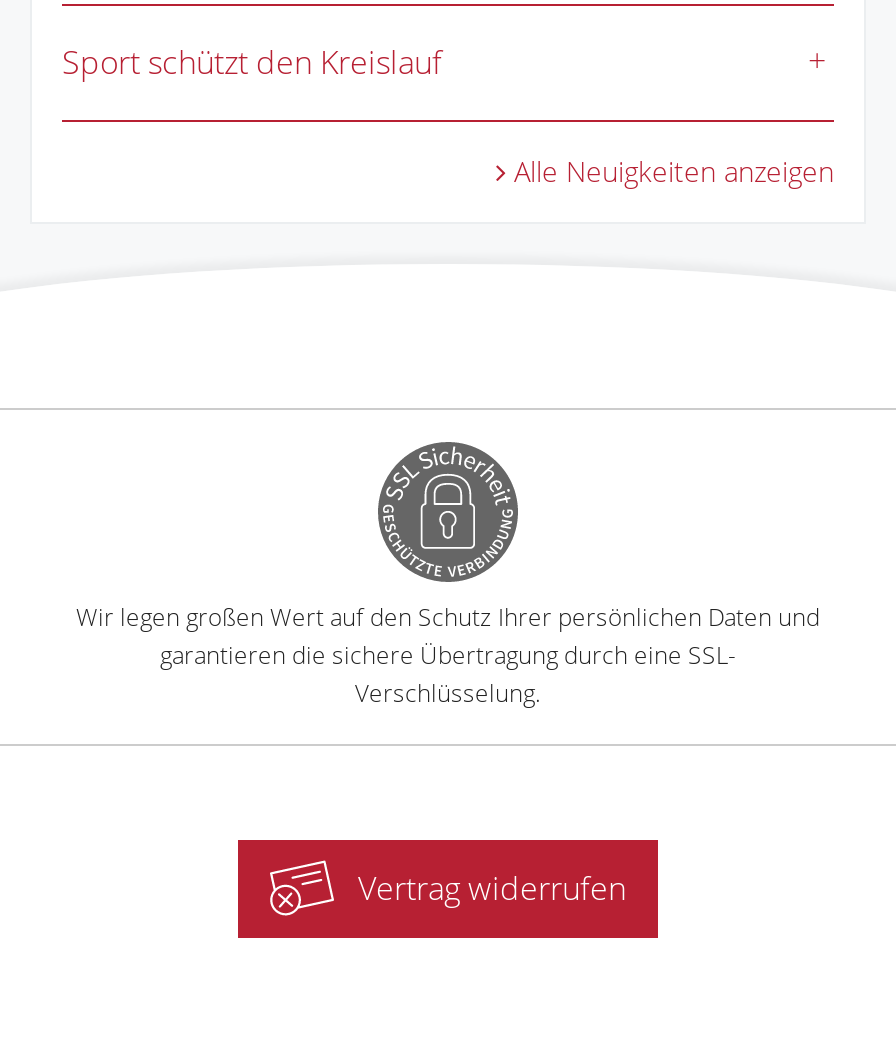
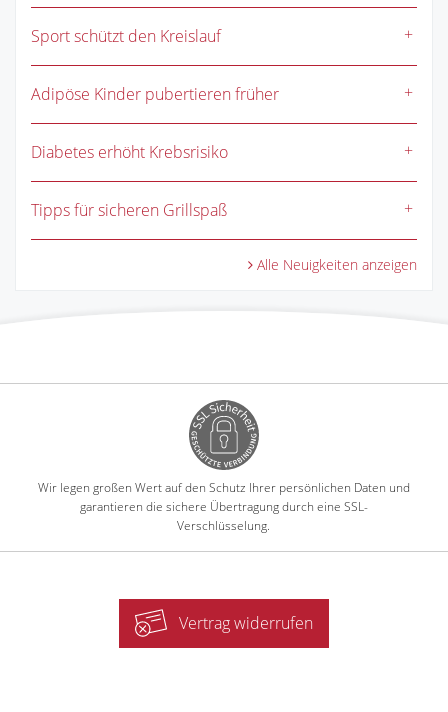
+ Adipöse Kinder pubertieren früher
+ Diabetes erhöht Krebsrisiko
+ Tipps für sicheren Grillspaß
